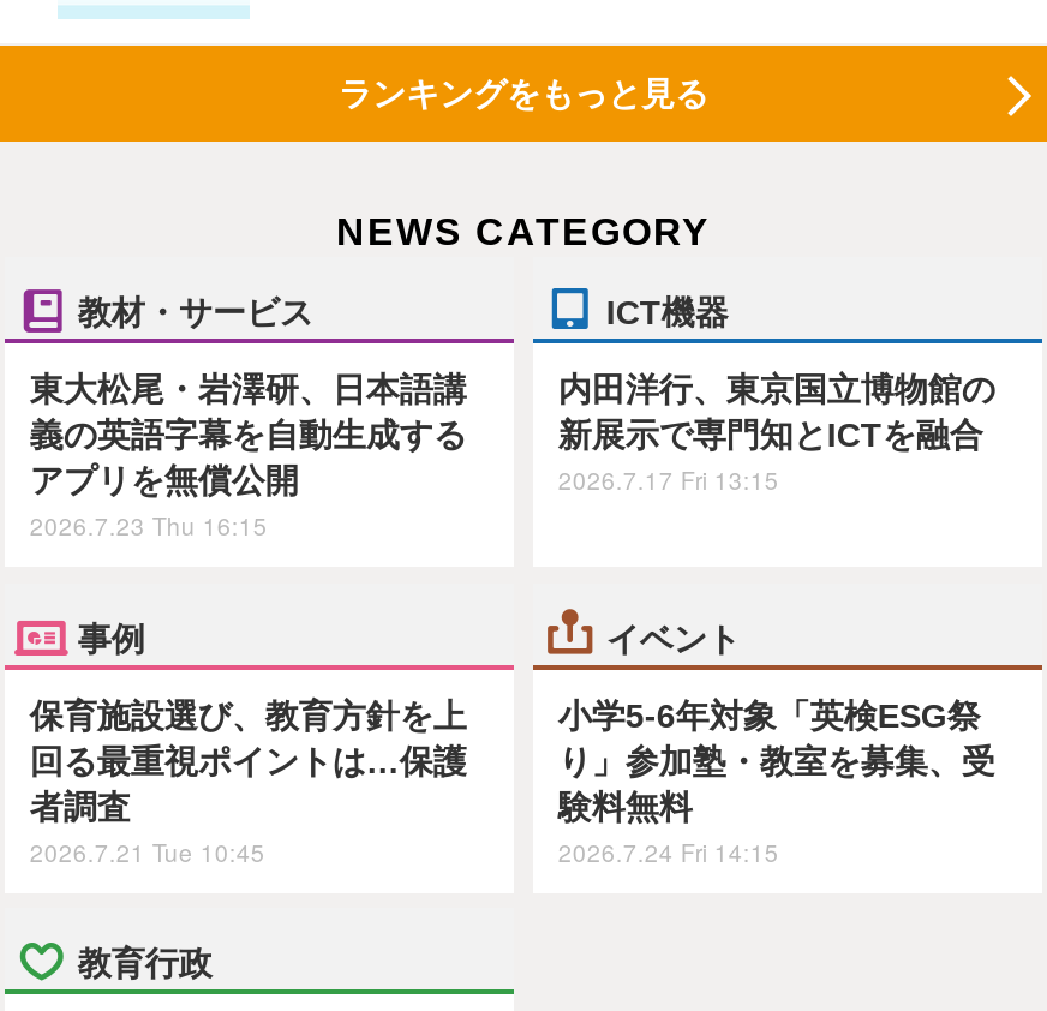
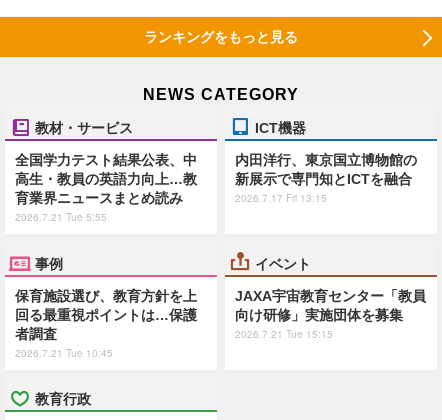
- 東大松尾・岩澤研、日本語講
- 義の英語字幕を自動生成する
- アプリを無償公開
- 2026.7.23 Thu 16:15
+ 全国学力テスト結果公表、中
+ 高生・教員の英語力向上…教
+ 育業界ニュースまとめ読み
+ 2026.7.21 Tue 5:55

- 小学5-6年対象「英検ESG祭
- り」参加塾・教室を募集、受
- 験料無料
- 2026.7.24 Fri 14:15
+ JAXA宇宙教育センター「教員
+ 向け研修」実施団体を募集
+ 2026.7.21 Tue 15:15
